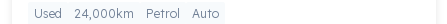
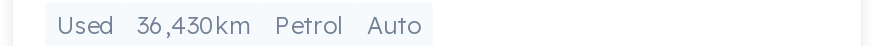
- Used 24,000km Petrol Auto
+ Used 36,430km Petrol Auto
